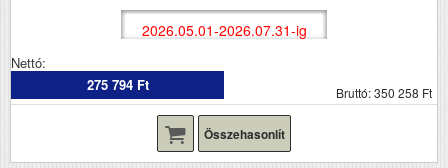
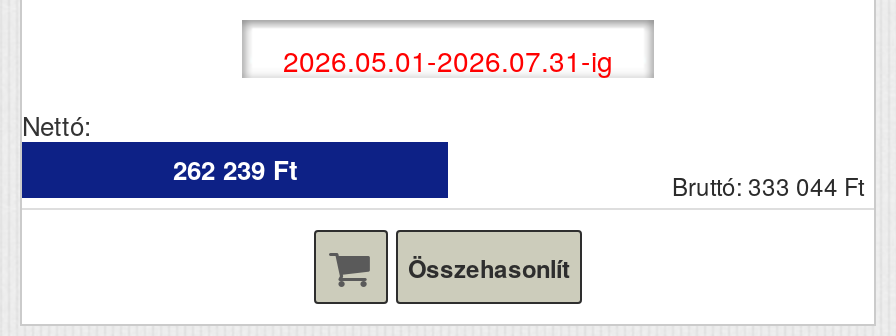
- 275 794 Ft
+ 262 239 Ft

- Bruttó: 350 258 Ft
+ Bruttó: 333 044 Ft
